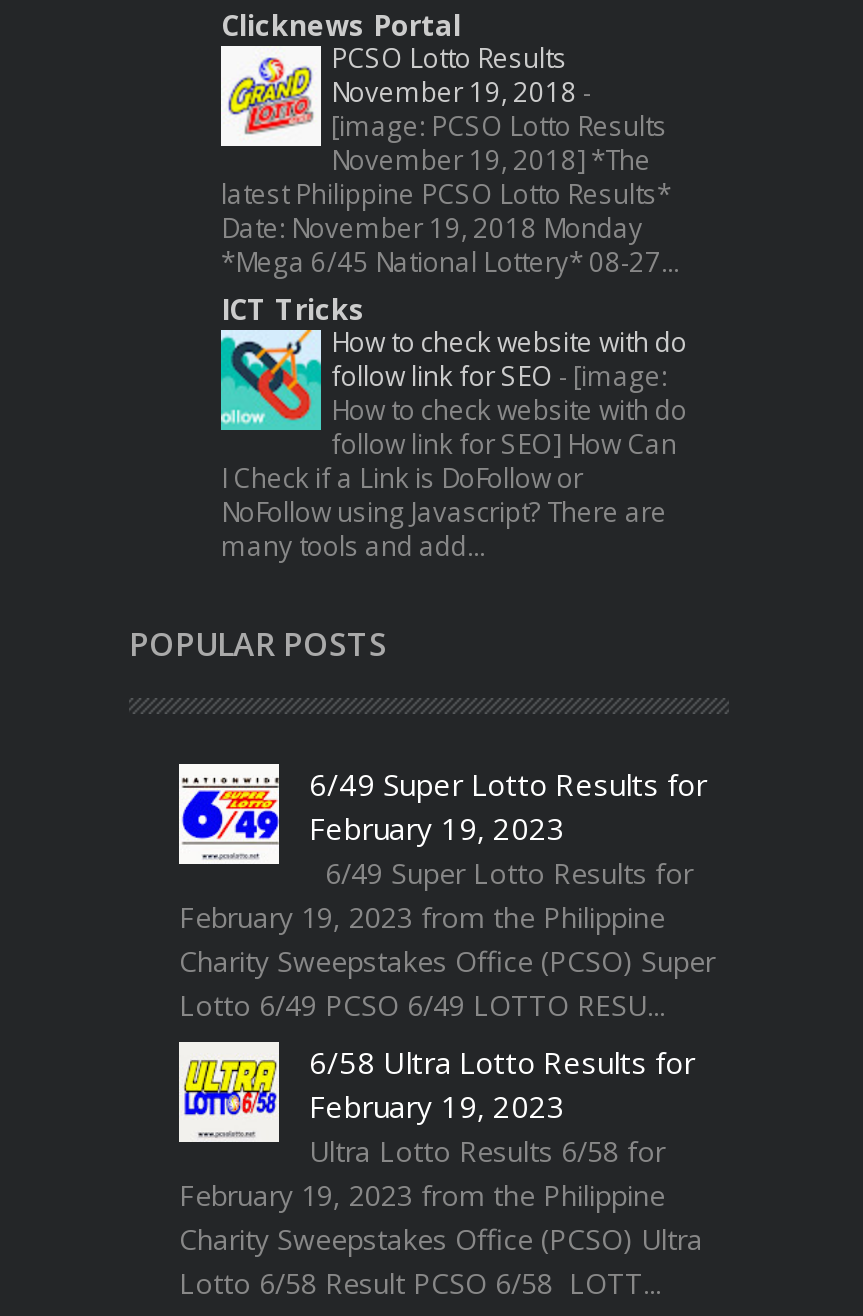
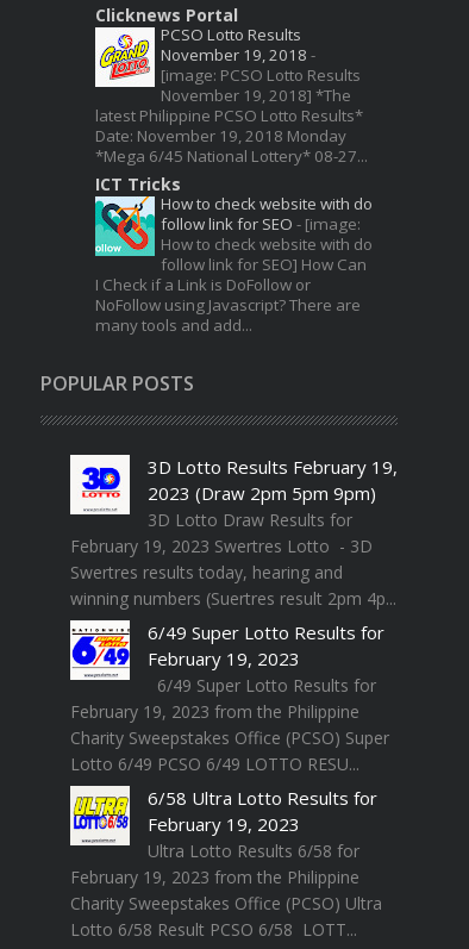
+ [image]
+ 3D Lotto Results February 19,
+ 2023 (Draw 2pm 5pm 9pm)
+ 3D Lotto Draw Results for
+ February 19, 2023 Swertres Lotto - 3D
+ Swertres results today, hearing and
+ winning numbers (Suertres result 2pm 4p...
